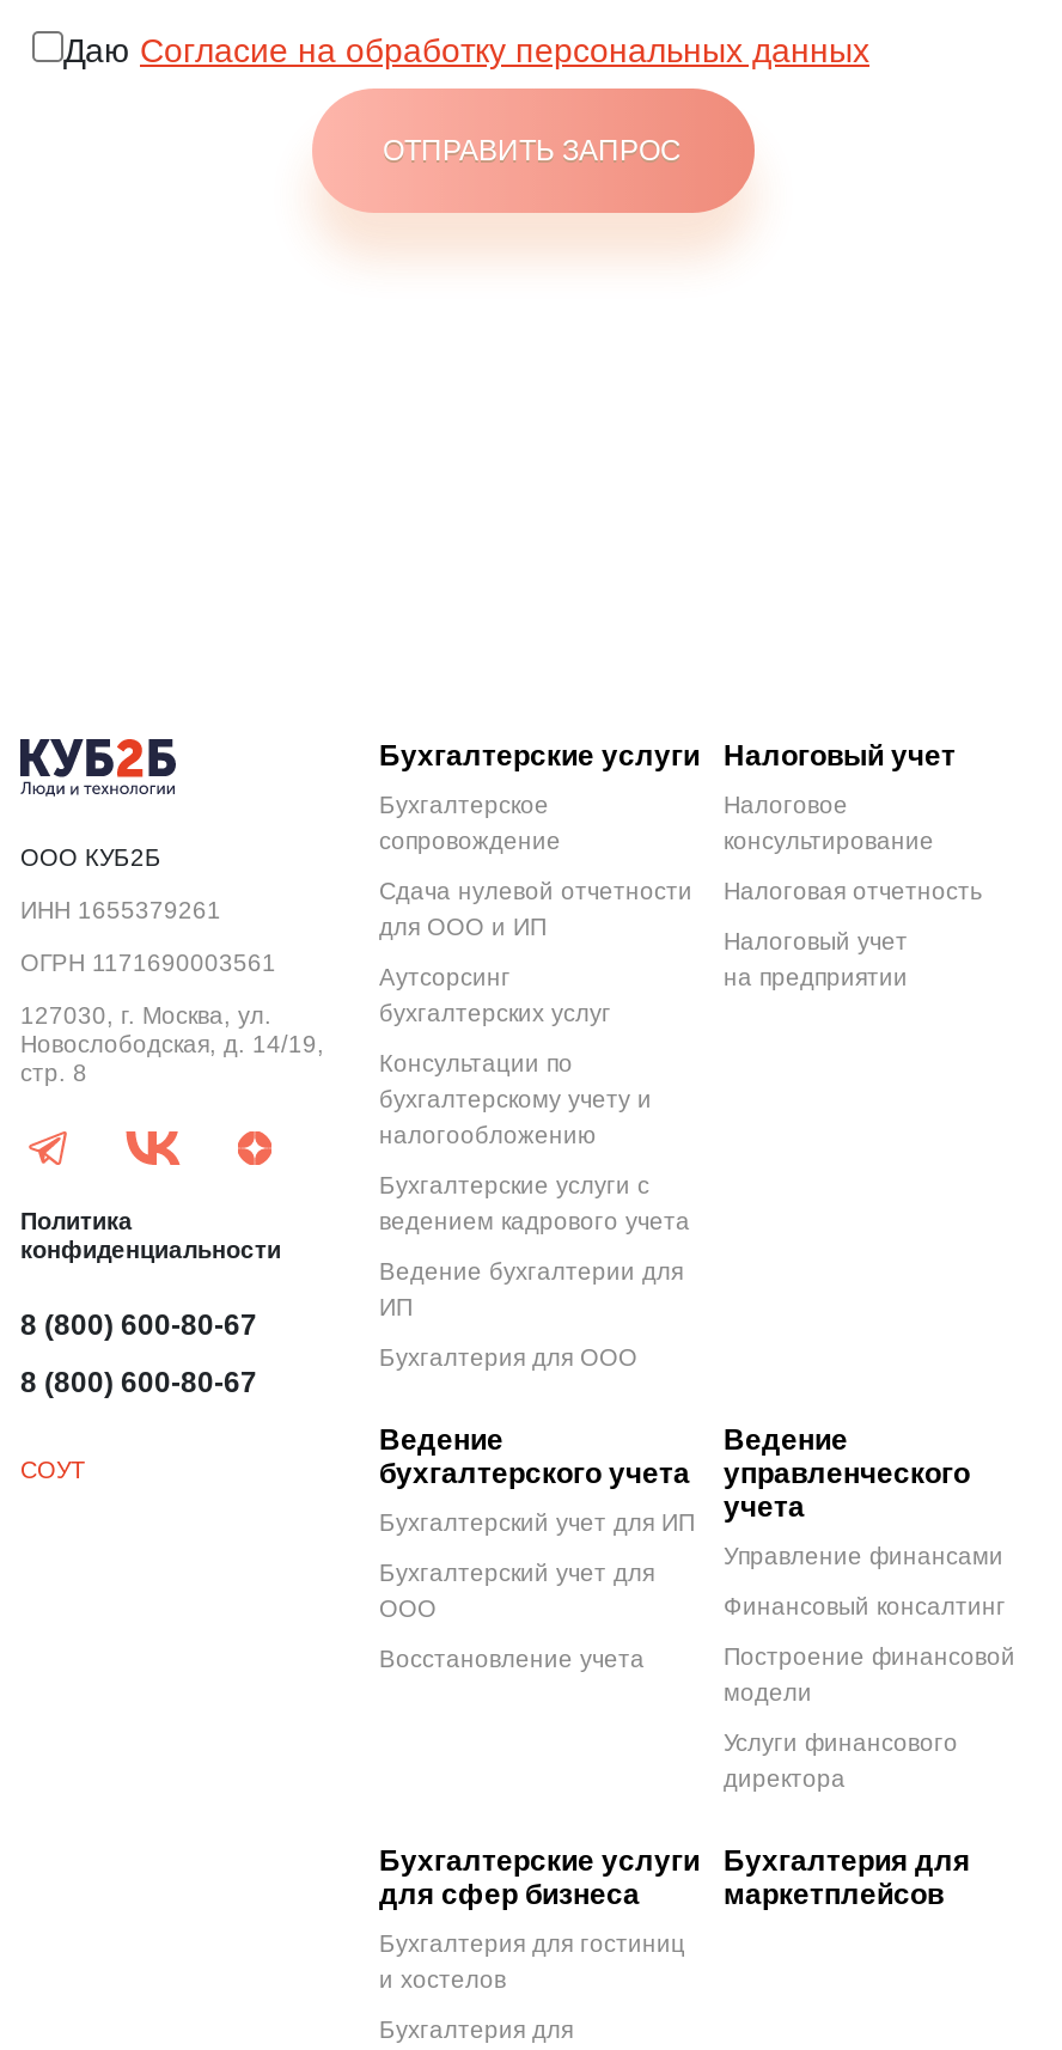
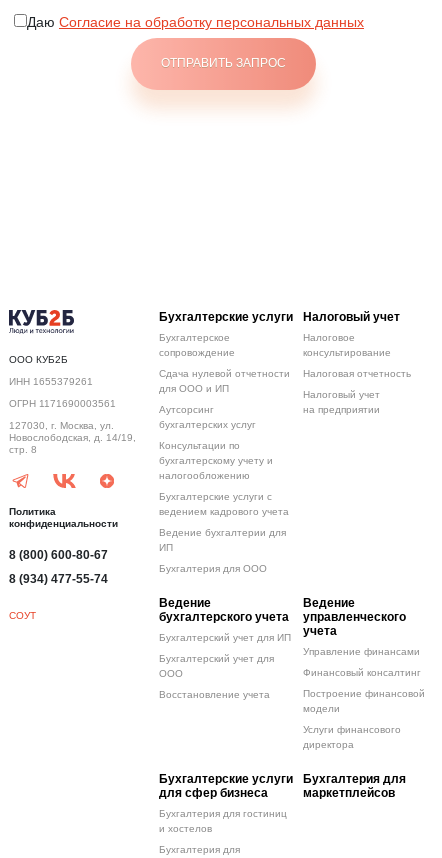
- 8 (800) 600-80-67
+ 8 (934) 477-55-74
